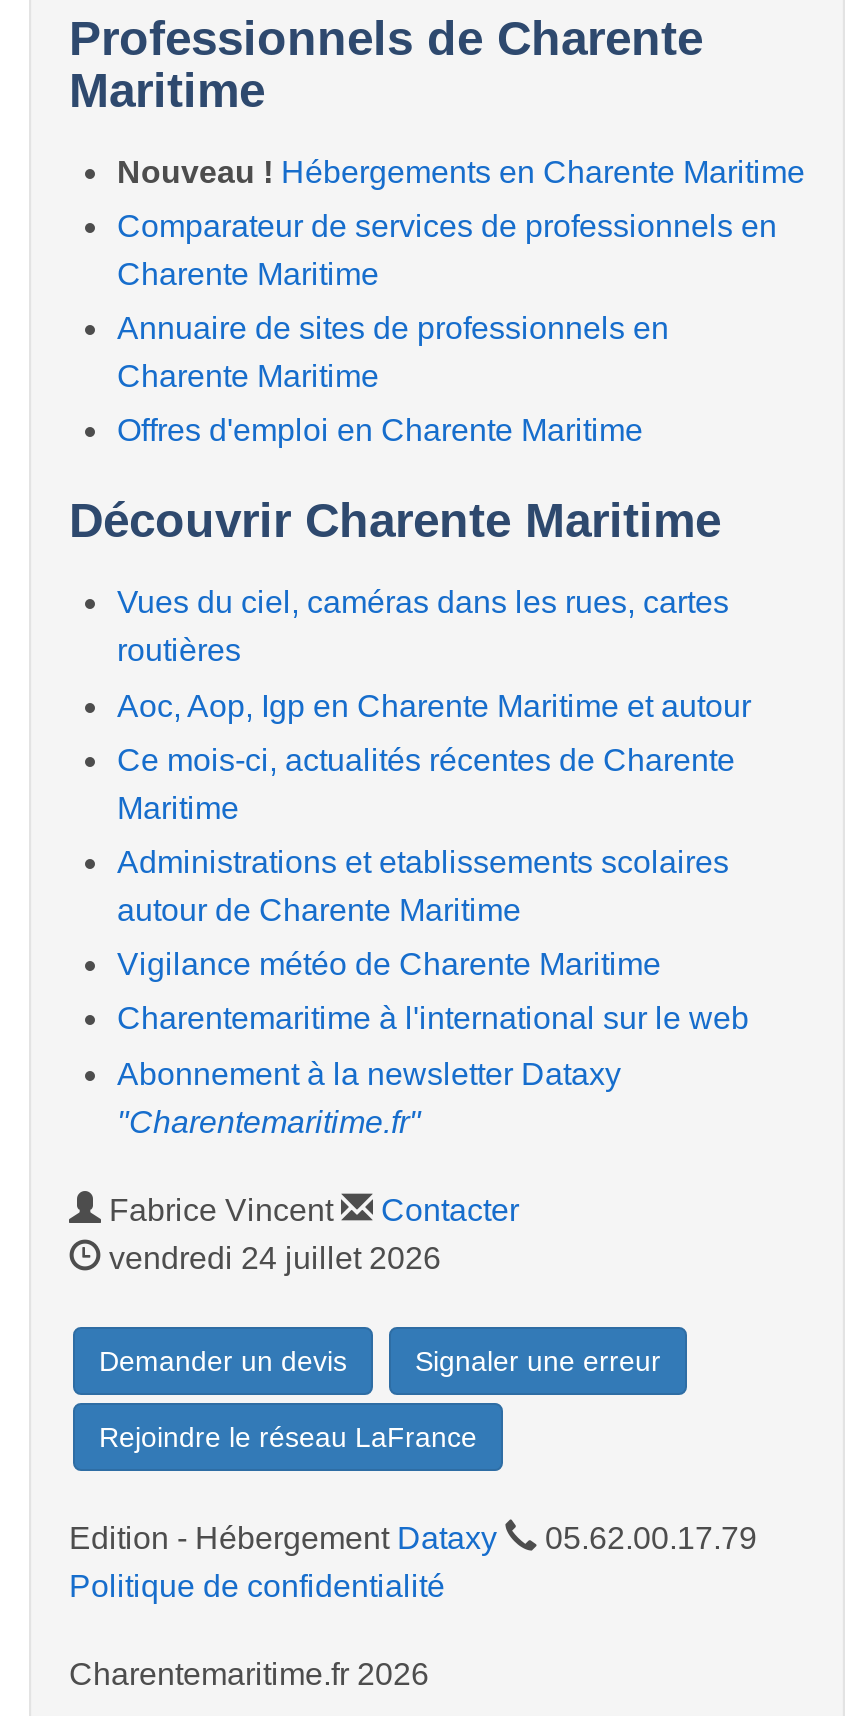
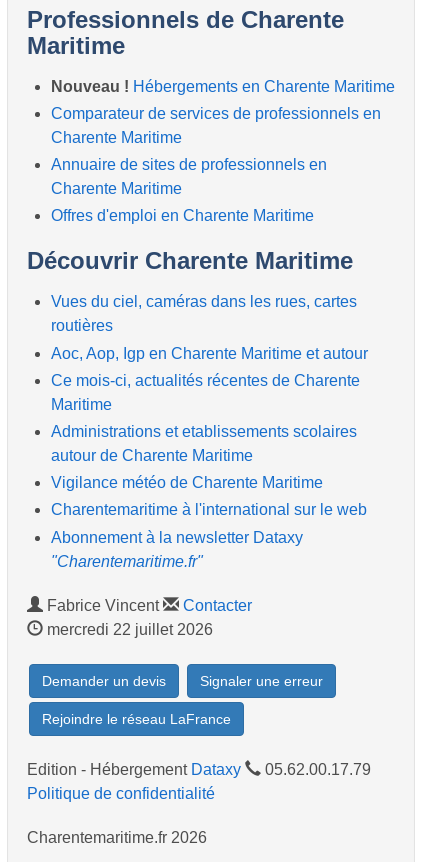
- vendredi 24 juillet 2026
+ mercredi 22 juillet 2026
